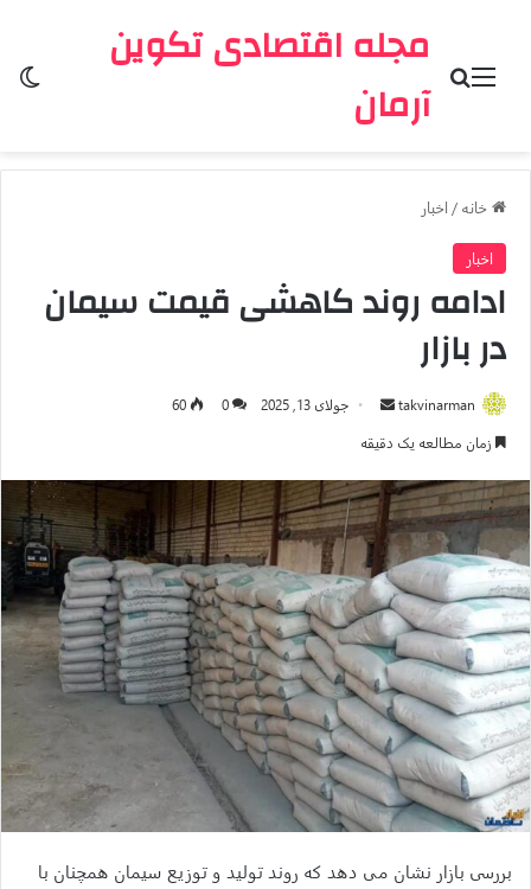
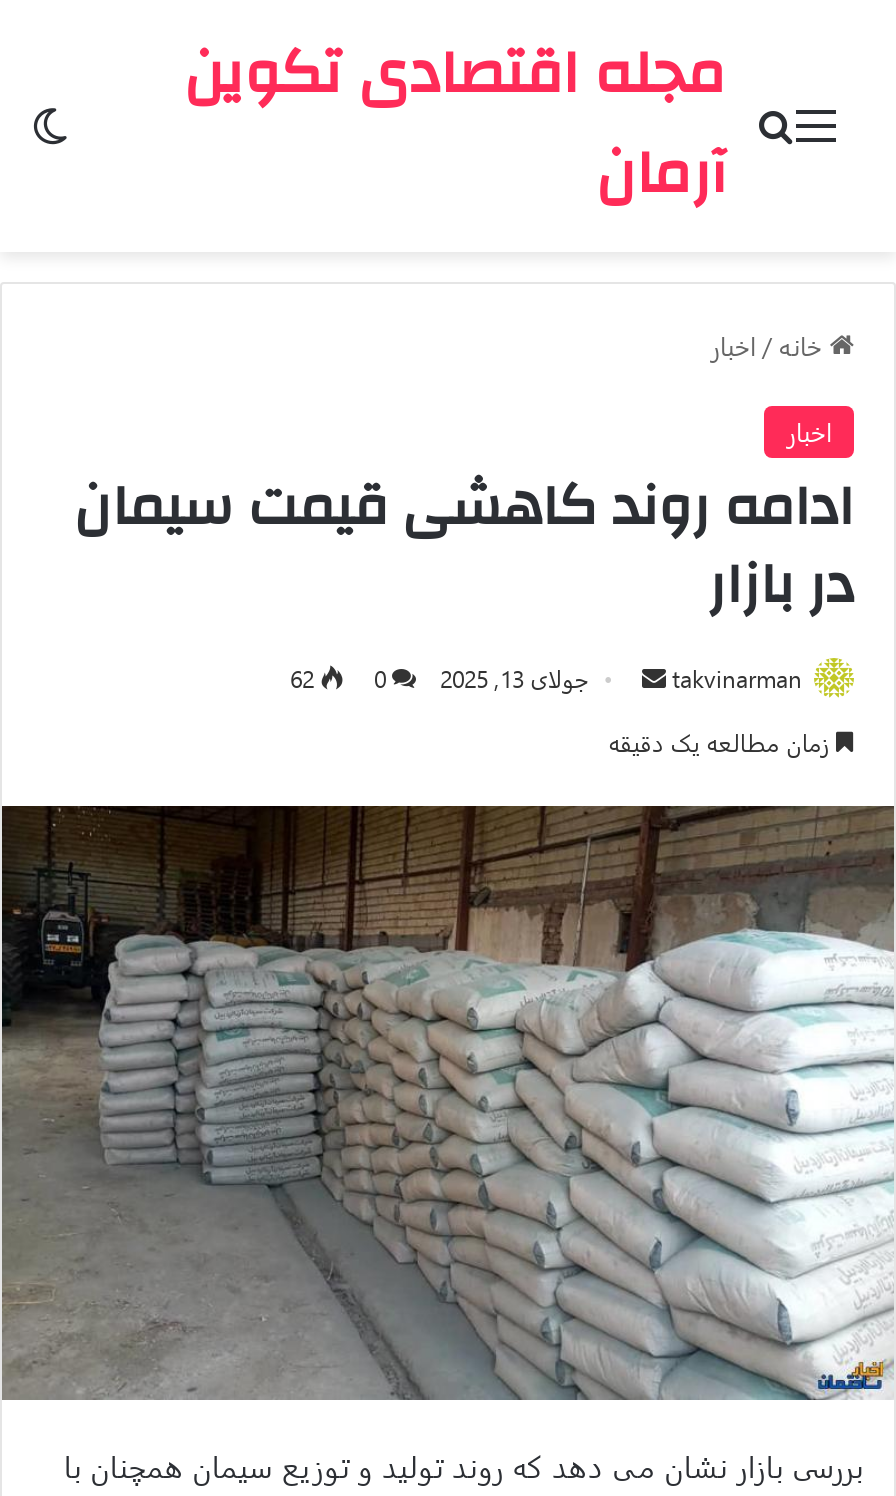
- 60 0
+ 62 0
